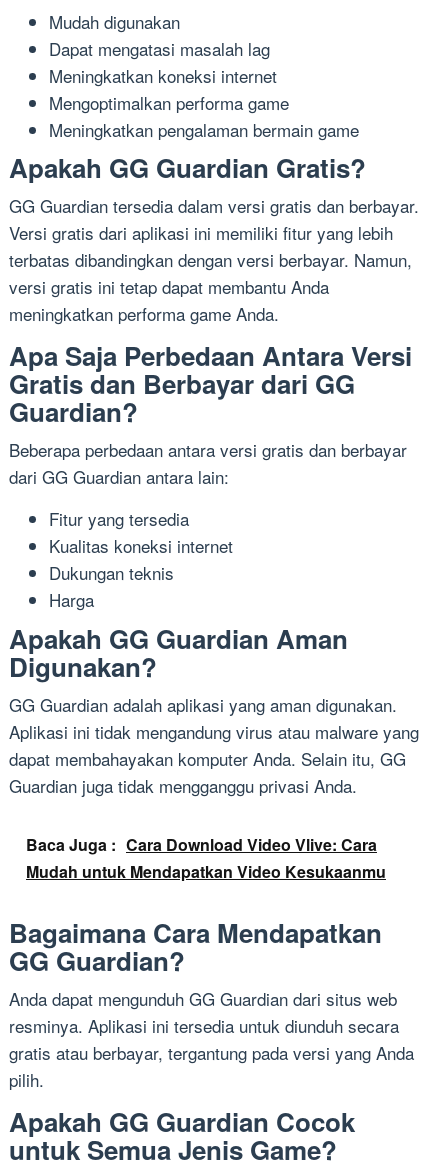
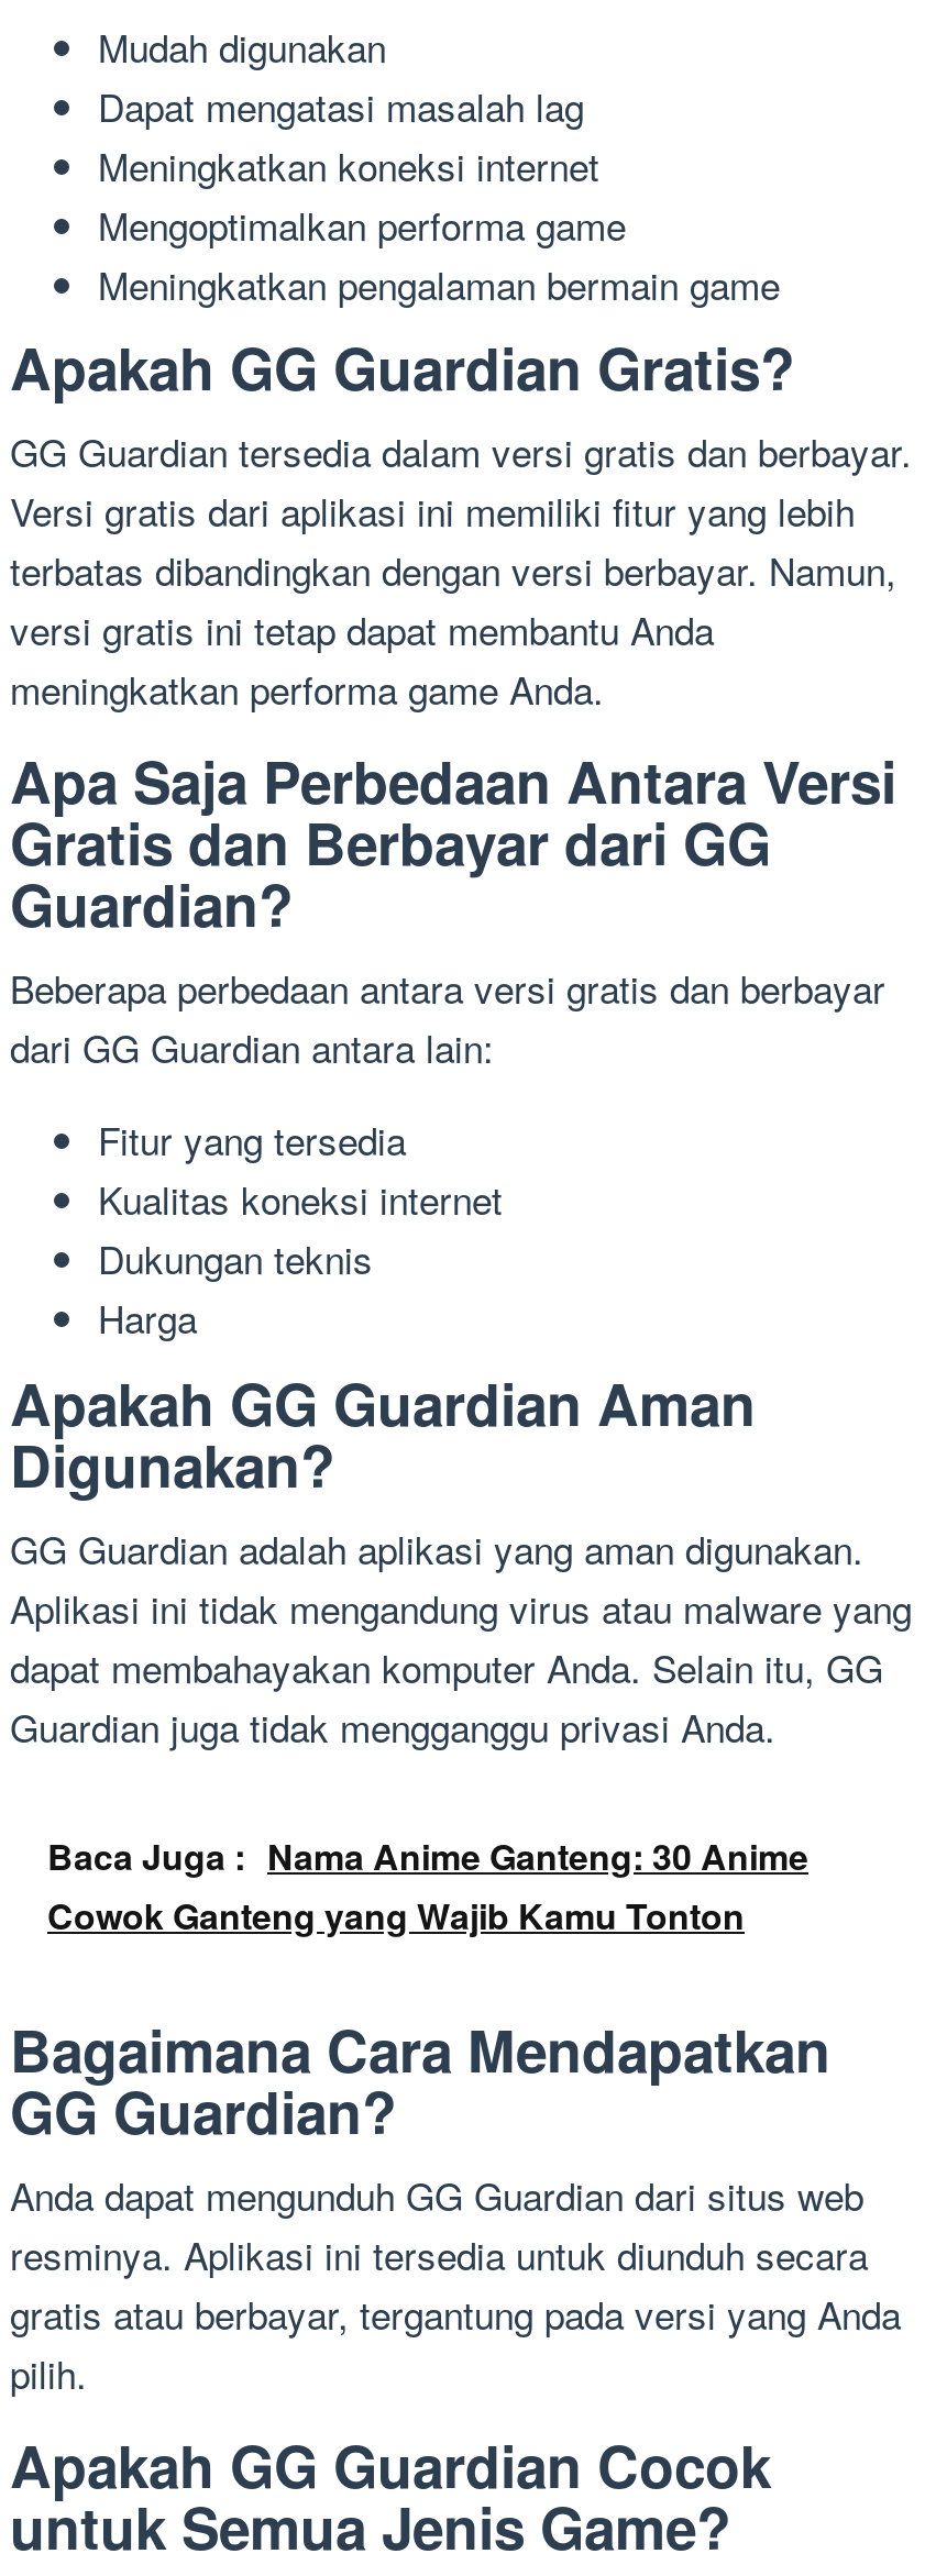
- Baca Juga : Cara Download Video Vlive: Cara
- Mudah untuk Mendapatkan Video Kesukaanmu
+ Baca Juga : Nama Anime Ganteng: 30 Anime
+ Cowok Ganteng yang Wajib Kamu Tonton
